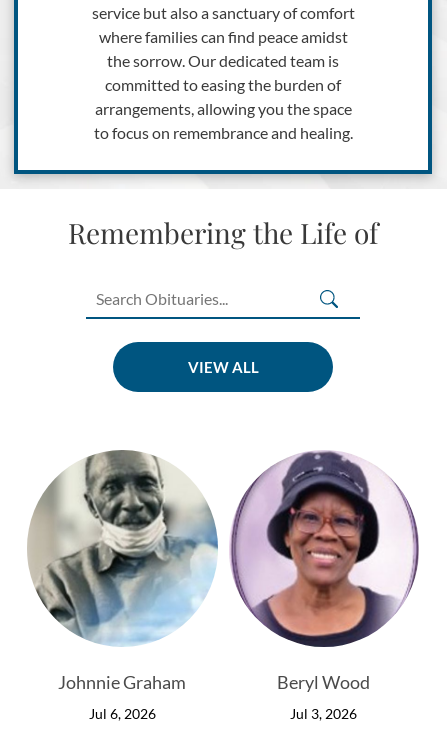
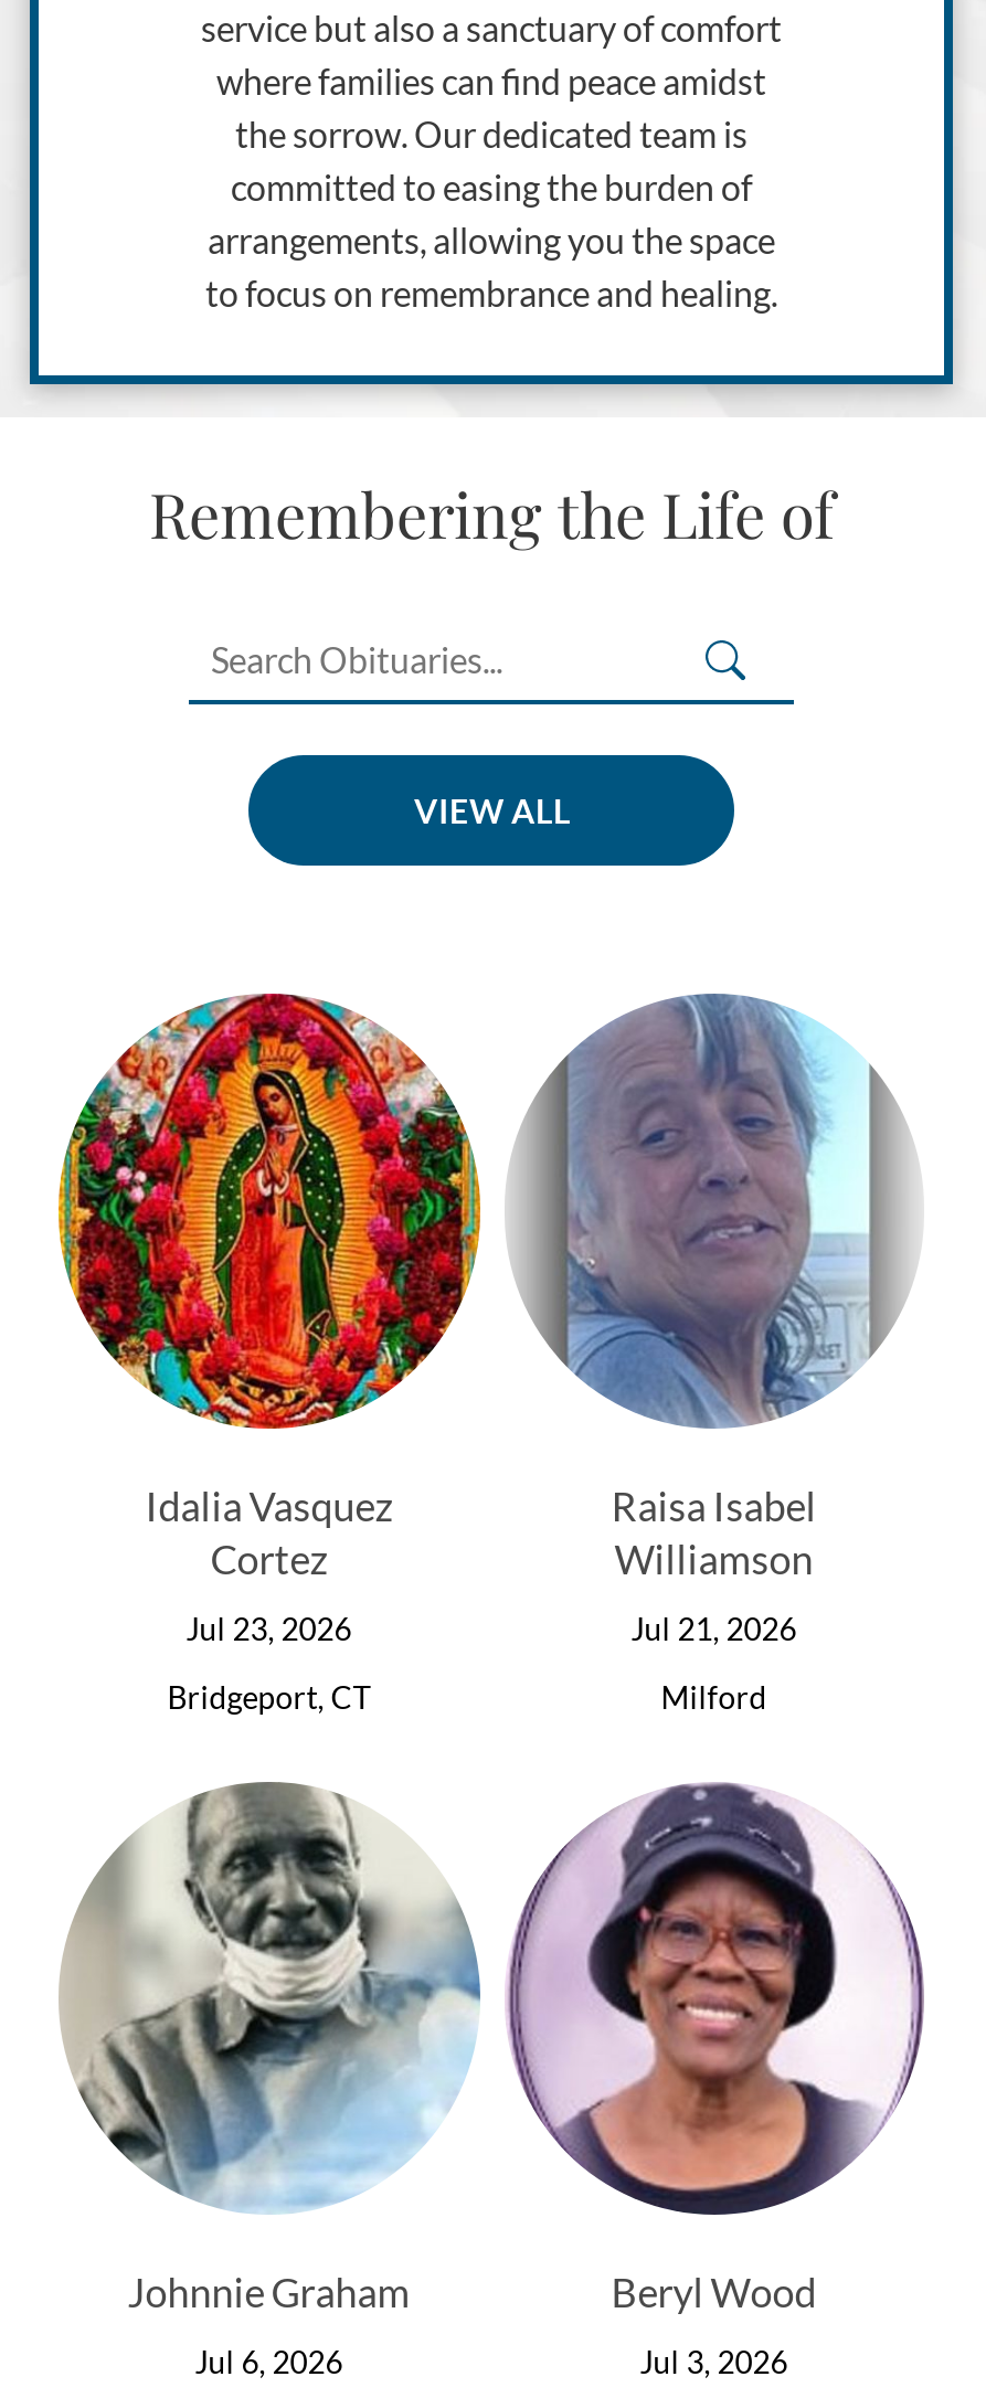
+ [image]
+ Idalia Vasquez
+ Cortez
+ Jul 23, 2026
+ Bridgeport, CT

+ [image]
+ Raisa Isabel
+ Williamson
+ Jul 21, 2026
+ Milford
